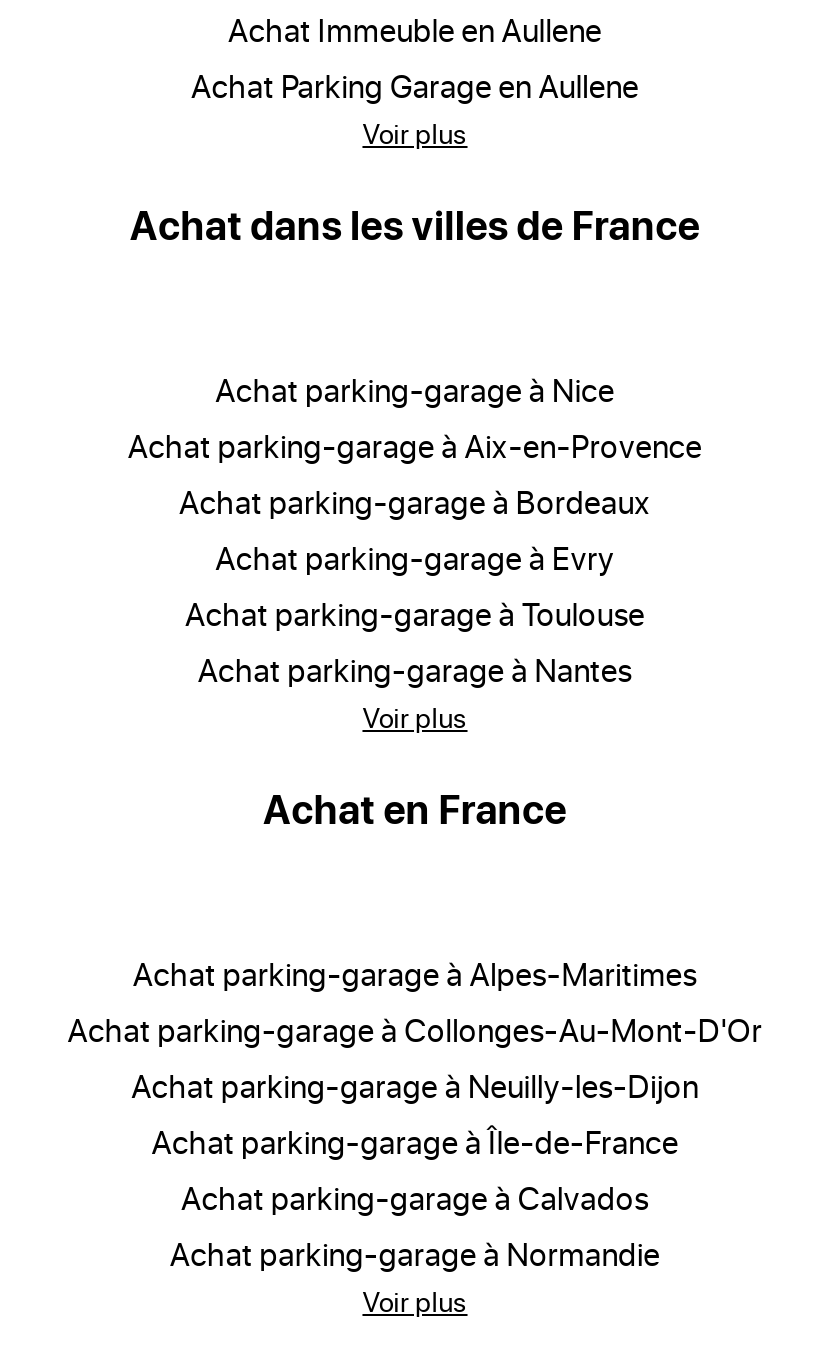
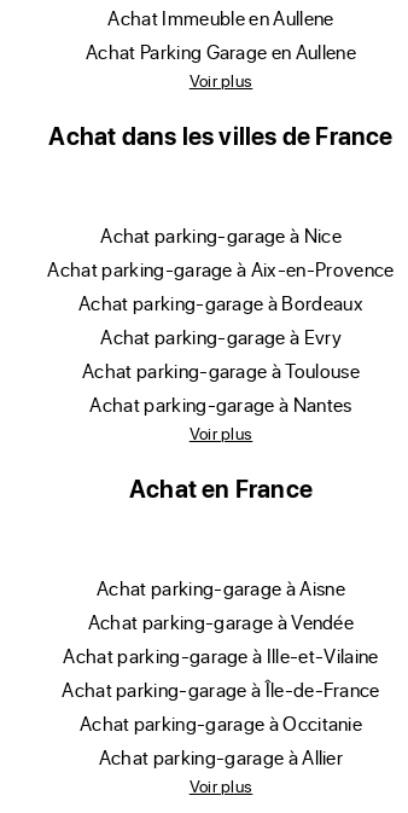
- achat parking-garage à Alpes-Maritimes
+ achat parking-garage à Aisne

- achat parking-garage à Collonges-Au-Mont-D'Or
+ achat parking-garage à Vendée

- achat parking-garage à Neuilly-les-Dijon
+ achat parking-garage à Ille-et-Vilaine

- achat parking-garage à Calvados
+ achat parking-garage à Occitanie

- achat parking-garage à Normandie
+ achat parking-garage à Allier
